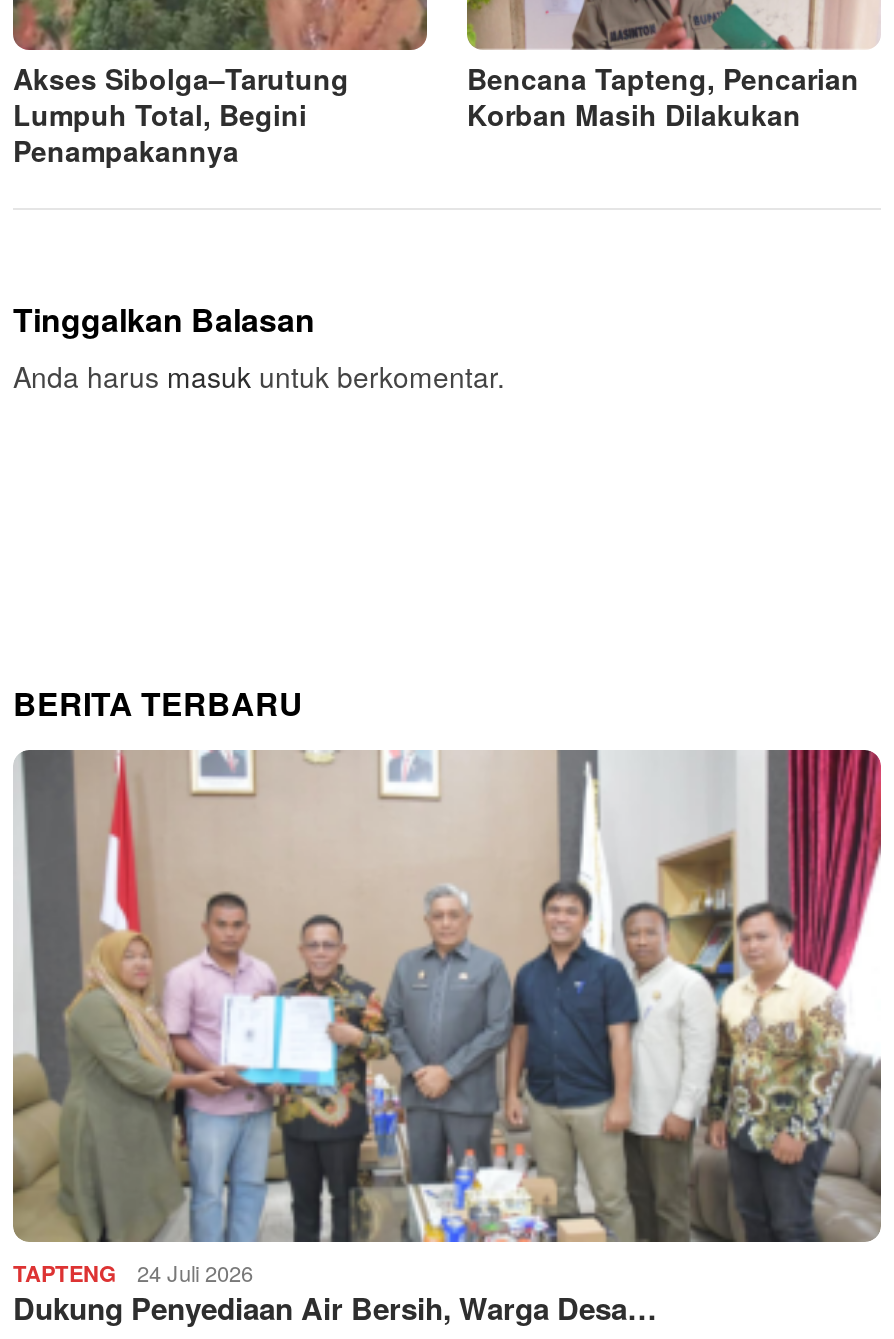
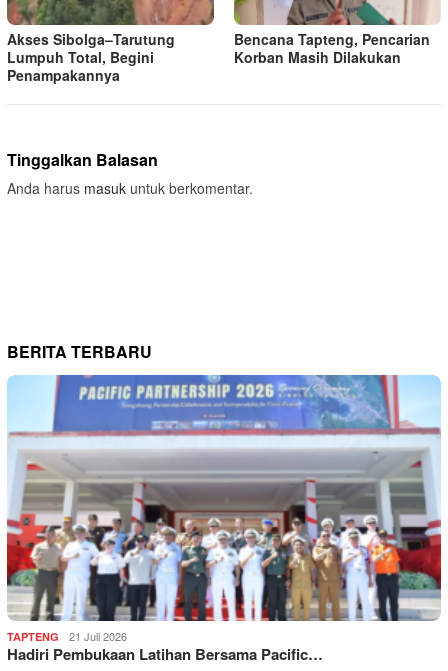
- [image]
- 24 Juli 2026
- Dukung Penyediaan Air Bersih, Warga Desa…
+ [image]
+ 21 Juli 2026
+ Hadiri Pembukaan Latihan Bersama Pacific…
